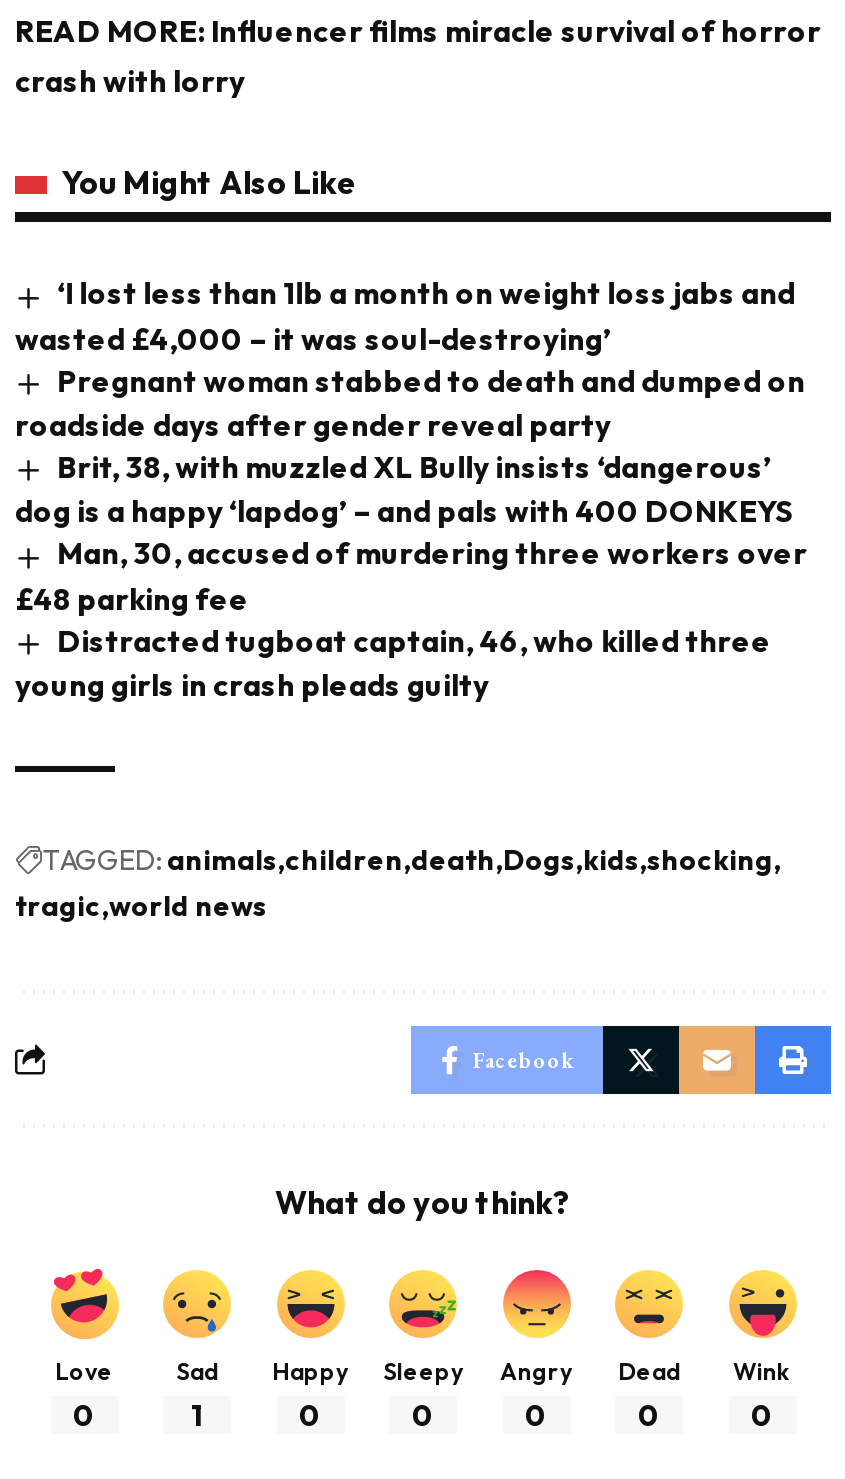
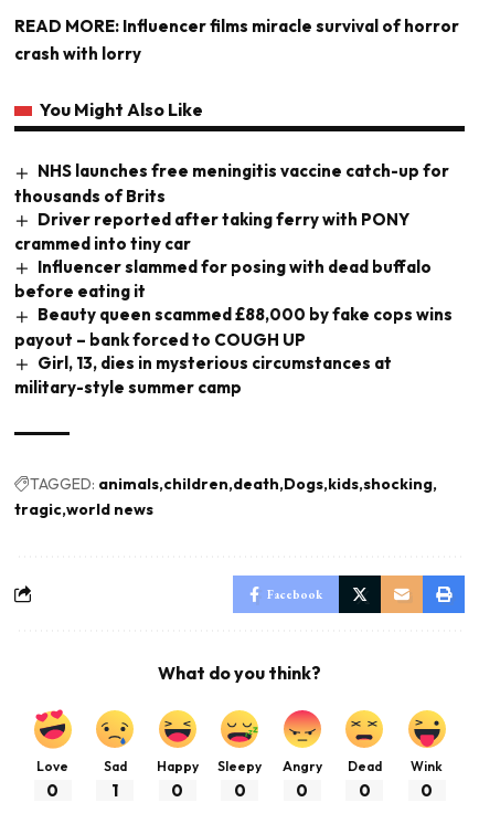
- ‘I lost less than 1lb a month on weight loss jabs and
- wasted £4,000 – it was soul-destroying’
- Pregnant woman stabbed to death and dumped on
- roadside days after gender reveal party
- Brit, 38, with muzzled XL Bully insists ‘dangerous’
- dog is a happy ‘lapdog’ – and pals with 400 DONKEYS
- Man, 30, accused of murdering three workers over
- £48 parking fee
- Distracted tugboat captain, 46, who killed three
- young girls in crash pleads guilty
+ NHS launches free meningitis vaccine catch-up for
+ thousands of Brits
+ Driver reported after taking ferry with PONY
+ crammed into tiny car
+ Influencer slammed for posing with dead buffalo
+ before eating it
+ Beauty queen scammed £88,000 by fake cops wins
+ payout – bank forced to COUGH UP
+ Girl, 13, dies in mysterious circumstances at
+ military-style summer camp
